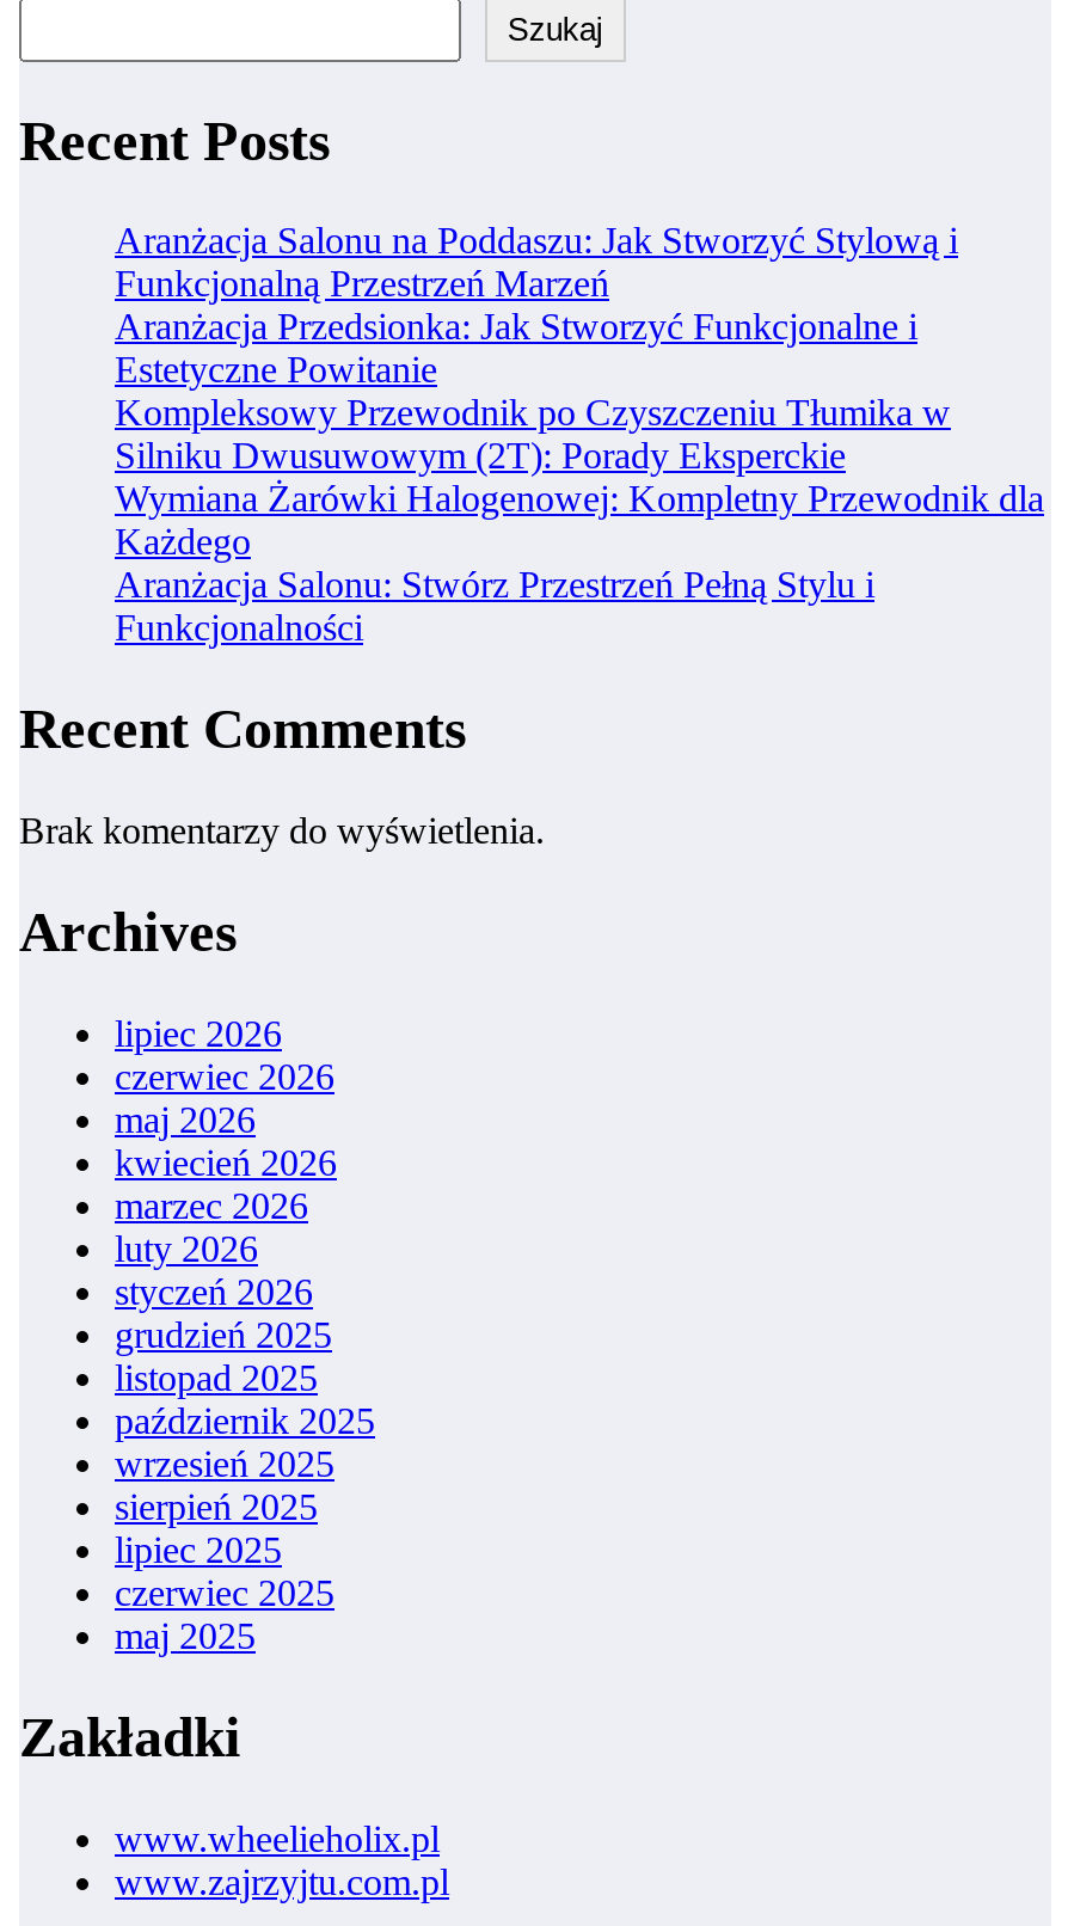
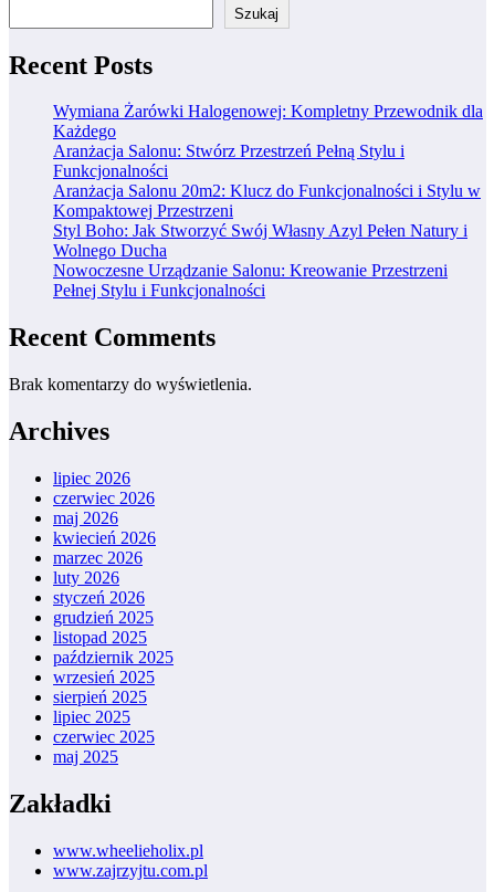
- Aranżacja Salonu na Poddaszu: Jak Stworzyć Stylową i
- Funkcjonalną Przestrzeń Marzeń
- Aranżacja Przedsionka: Jak Stworzyć Funkcjonalne i
- Estetyczne Powitanie
- Kompleksowy Przewodnik po Czyszczeniu Tłumika w
- Silniku Dwusuwowym (2T): Porady Eksperckie

moved up: Wymiana Żarówki Halogenowej: Kompletny Przewodnik dla | Każdego | Aranżacja Salonu: Stwórz Przestrzeń Pełną Stylu i | Funkcjonalności

+ Aranżacja Salonu 20m2: Klucz do Funkcjonalności i Stylu w
+ Kompaktowej Przestrzeni
+ Styl Boho: Jak Stworzyć Swój Własny Azyl Pełen Natury i
+ Wolnego Ducha
+ Nowoczesne Urządzanie Salonu: Kreowanie Przestrzeni
+ Pełnej Stylu i Funkcjonalności
